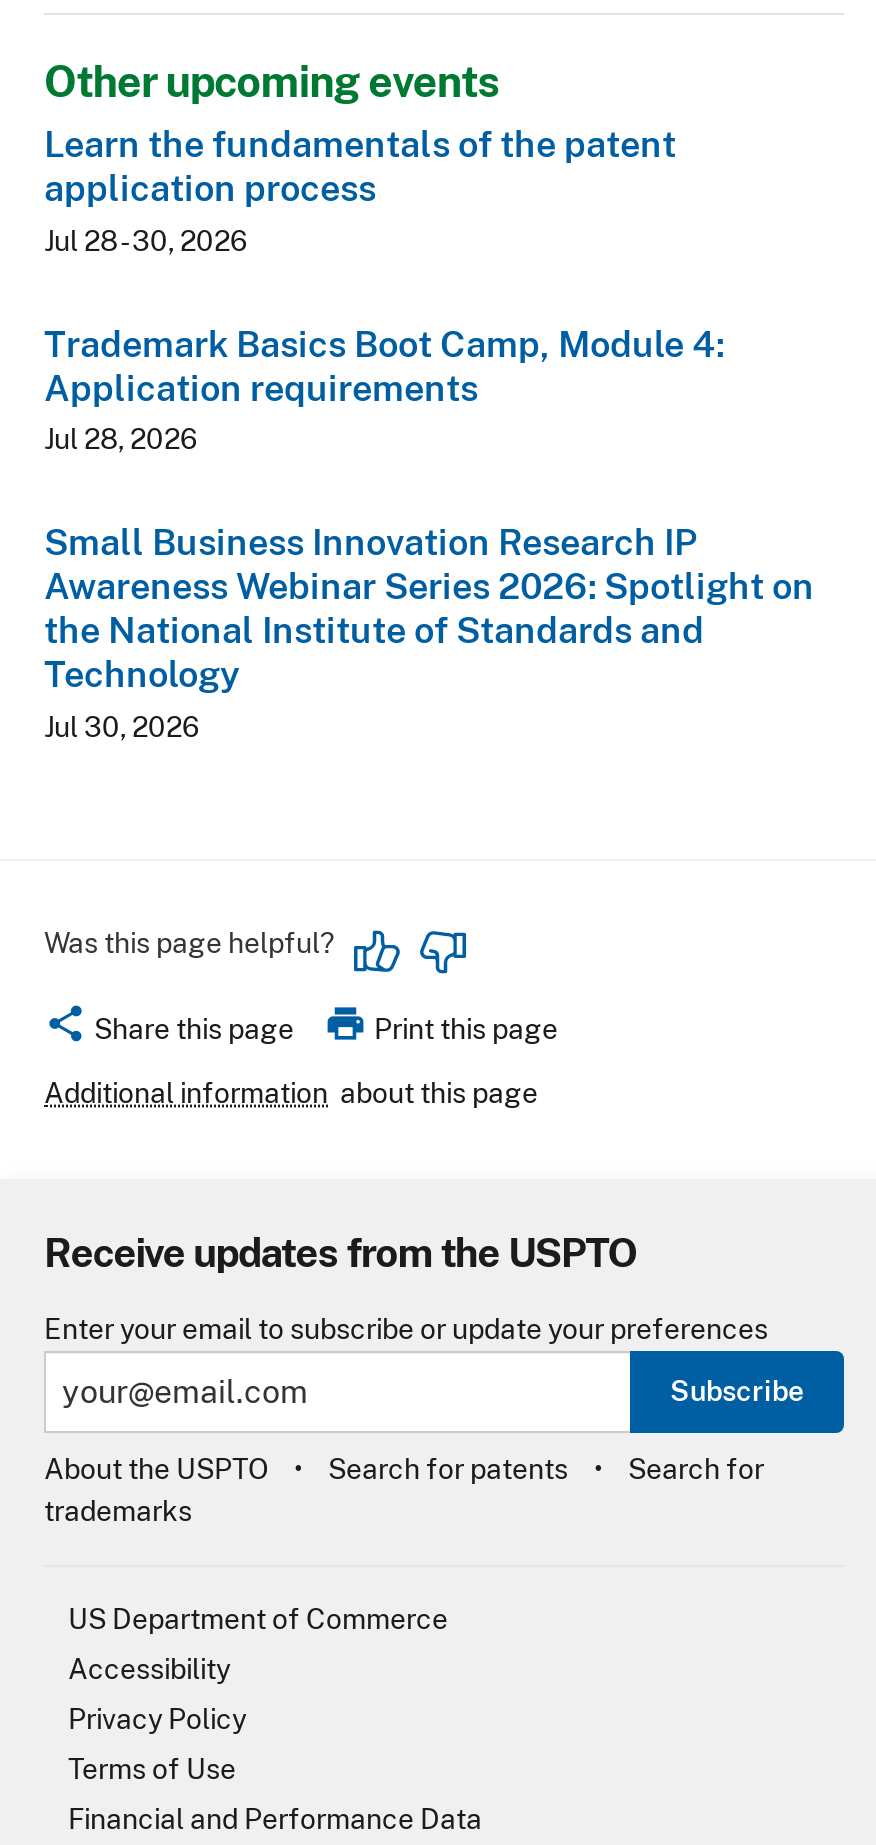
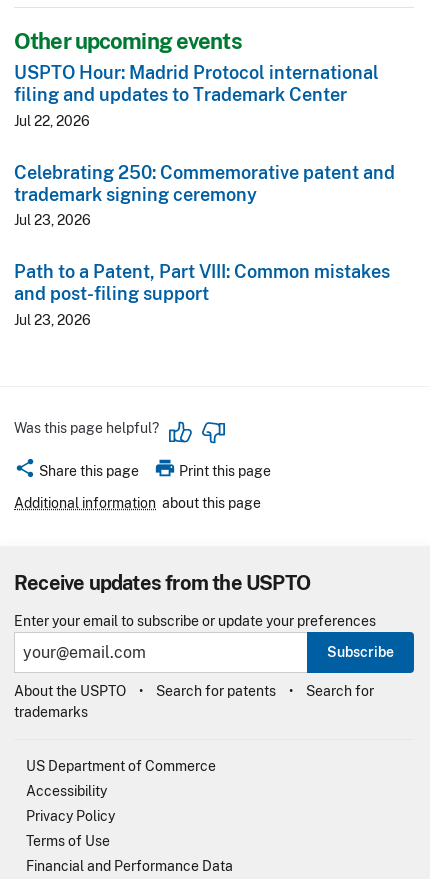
- Learn the fundamentals of the patent
- application process
- Jul 28 - 30, 2026
+ USPTO Hour: Madrid Protocol international
+ filing and updates to Trademark Center
+ Jul 22, 2026

- Trademark Basics Boot Camp, Module 4:
- Application requirements
- Jul 28, 2026
+ Celebrating 250: Commemorative patent and
+ trademark signing ceremony
+ Jul 23, 2026

- Small Business Innovation Research IP
- Awareness Webinar Series 2026: Spotlight on
- the National Institute of Standards and
- Technology
- Jul 30, 2026
+ Path to a Patent, Part VIII: Common mistakes
+ and post-filing support
+ Jul 23, 2026
